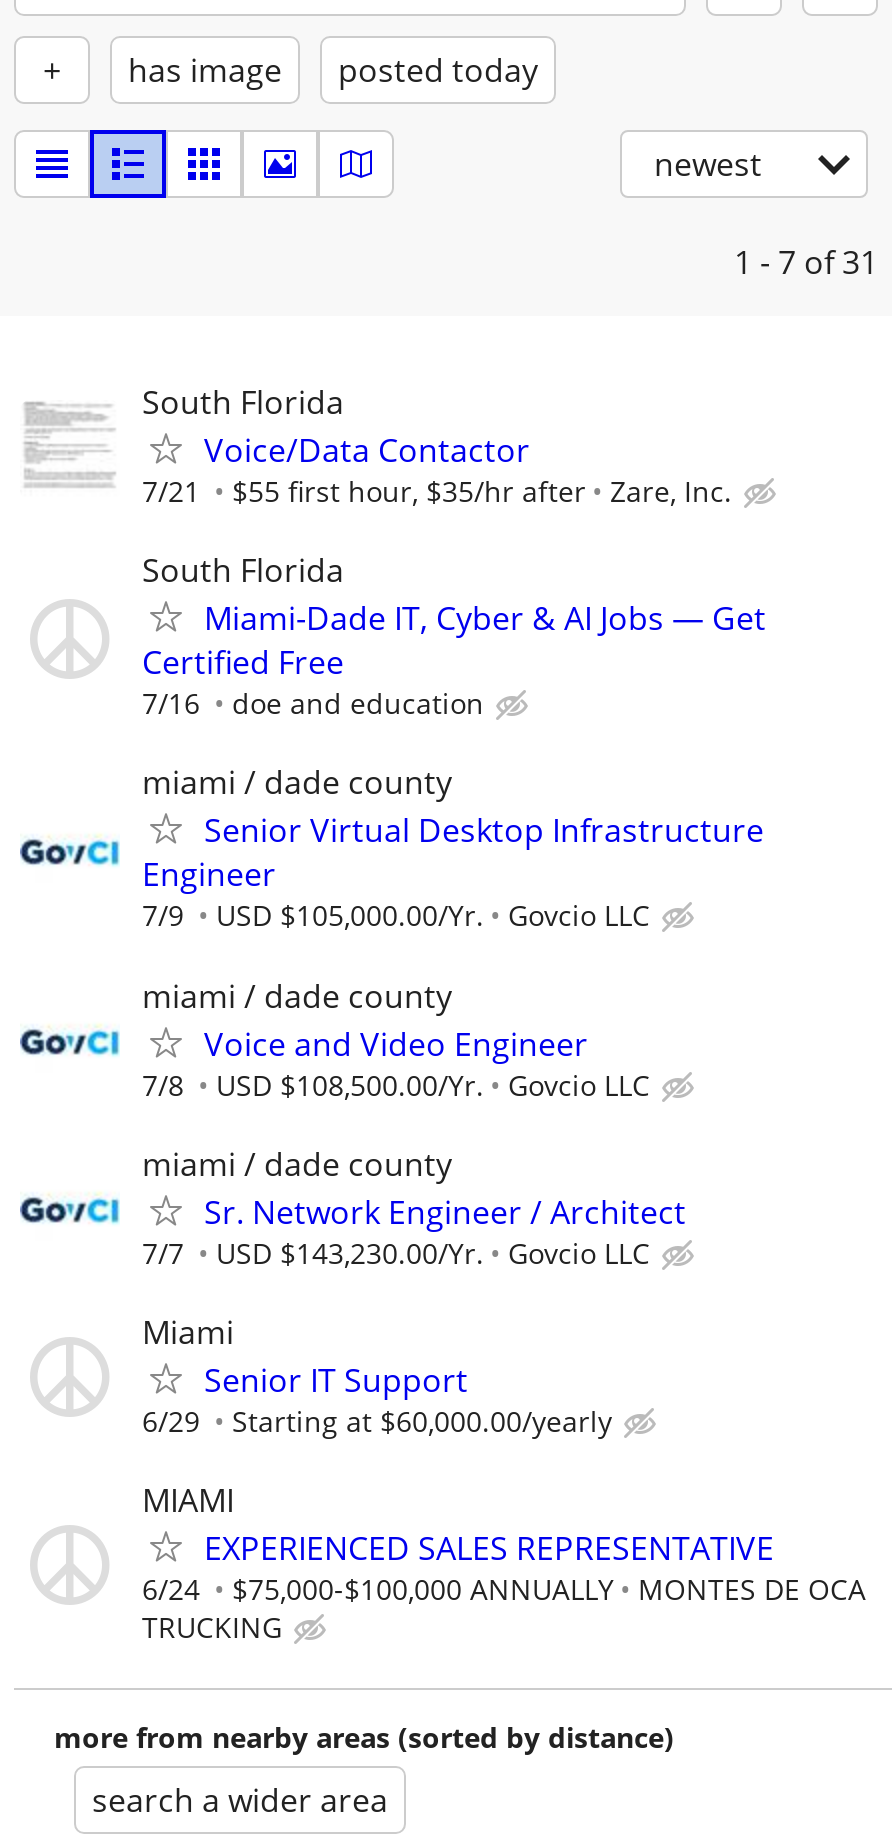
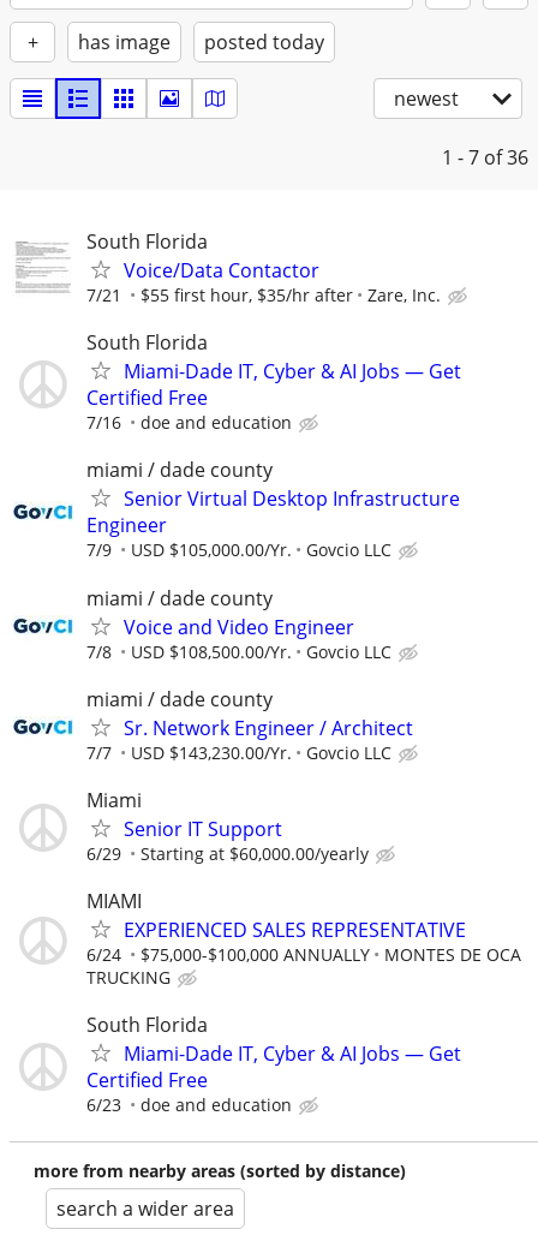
- 1 - 7 of 31
+ 1 - 7 of 36

+ South Florida
+ Miami-Dade IT, Cyber & AI Jobs — Get
+ Certified Free
+ 6/23
+ doe and education
